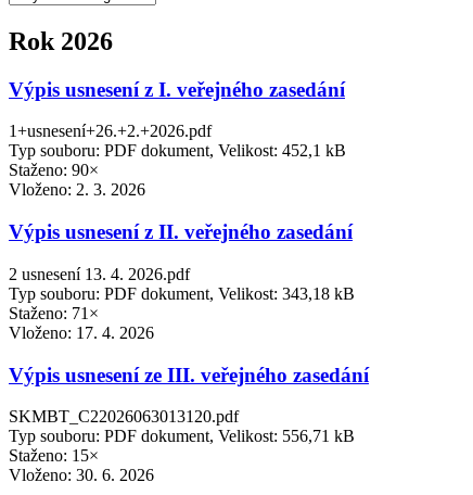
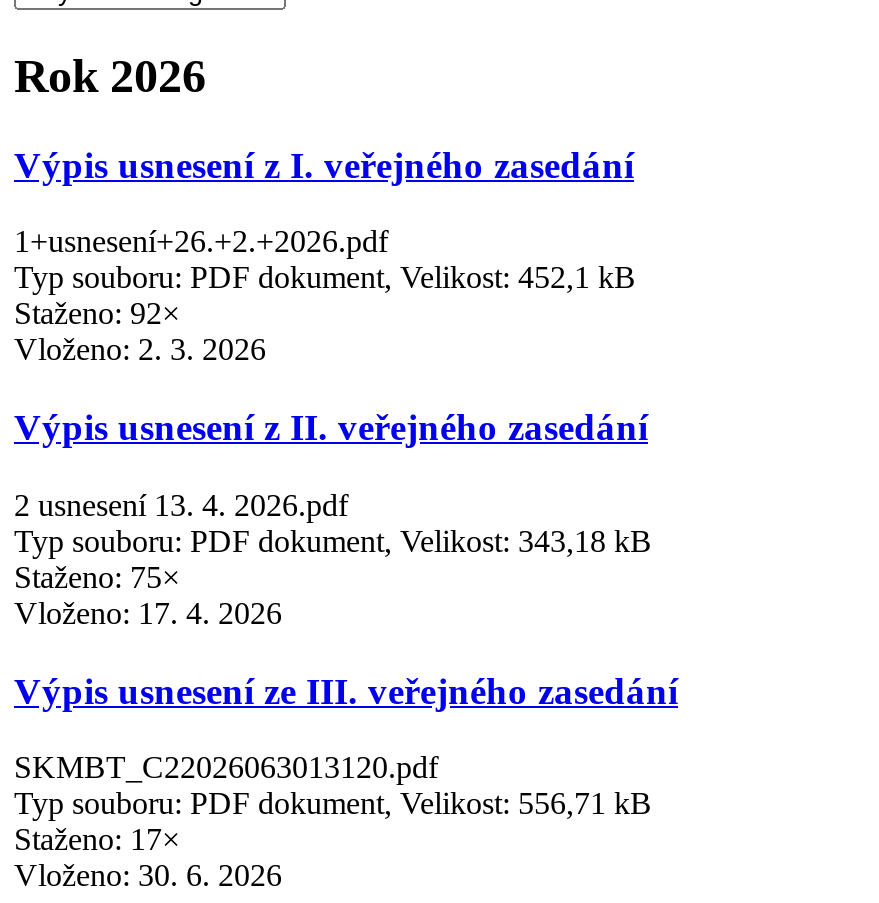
- Staženo: 90×
+ Staženo: 92×

- Staženo: 71×
+ Staženo: 75×

- Staženo: 15×
+ Staženo: 17×
